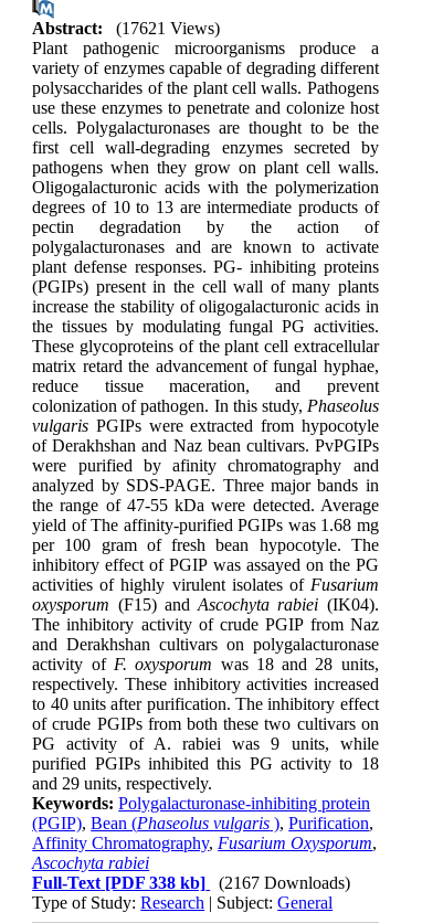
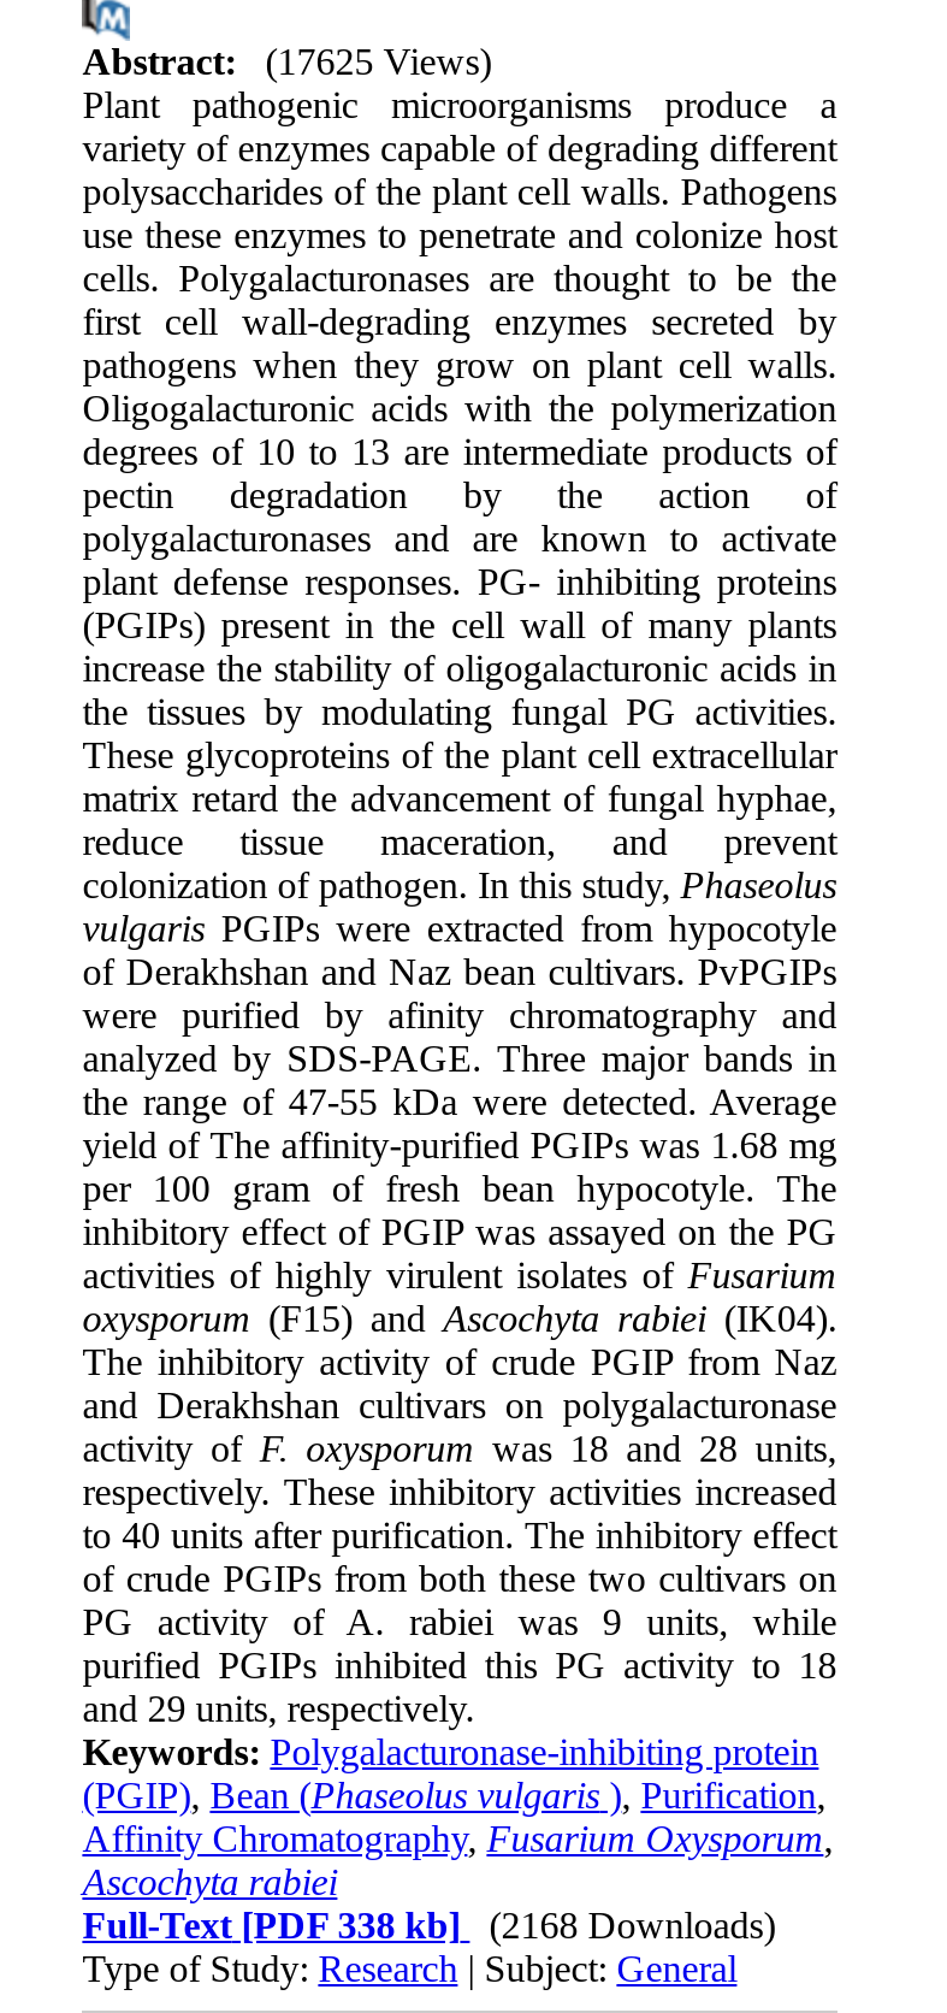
- Abstract: (17621 Views)
+ Abstract: (17625 Views)

- Full-Text [PDF 338 kb] (2167 Downloads)
+ Full-Text [PDF 338 kb] (2168 Downloads)
